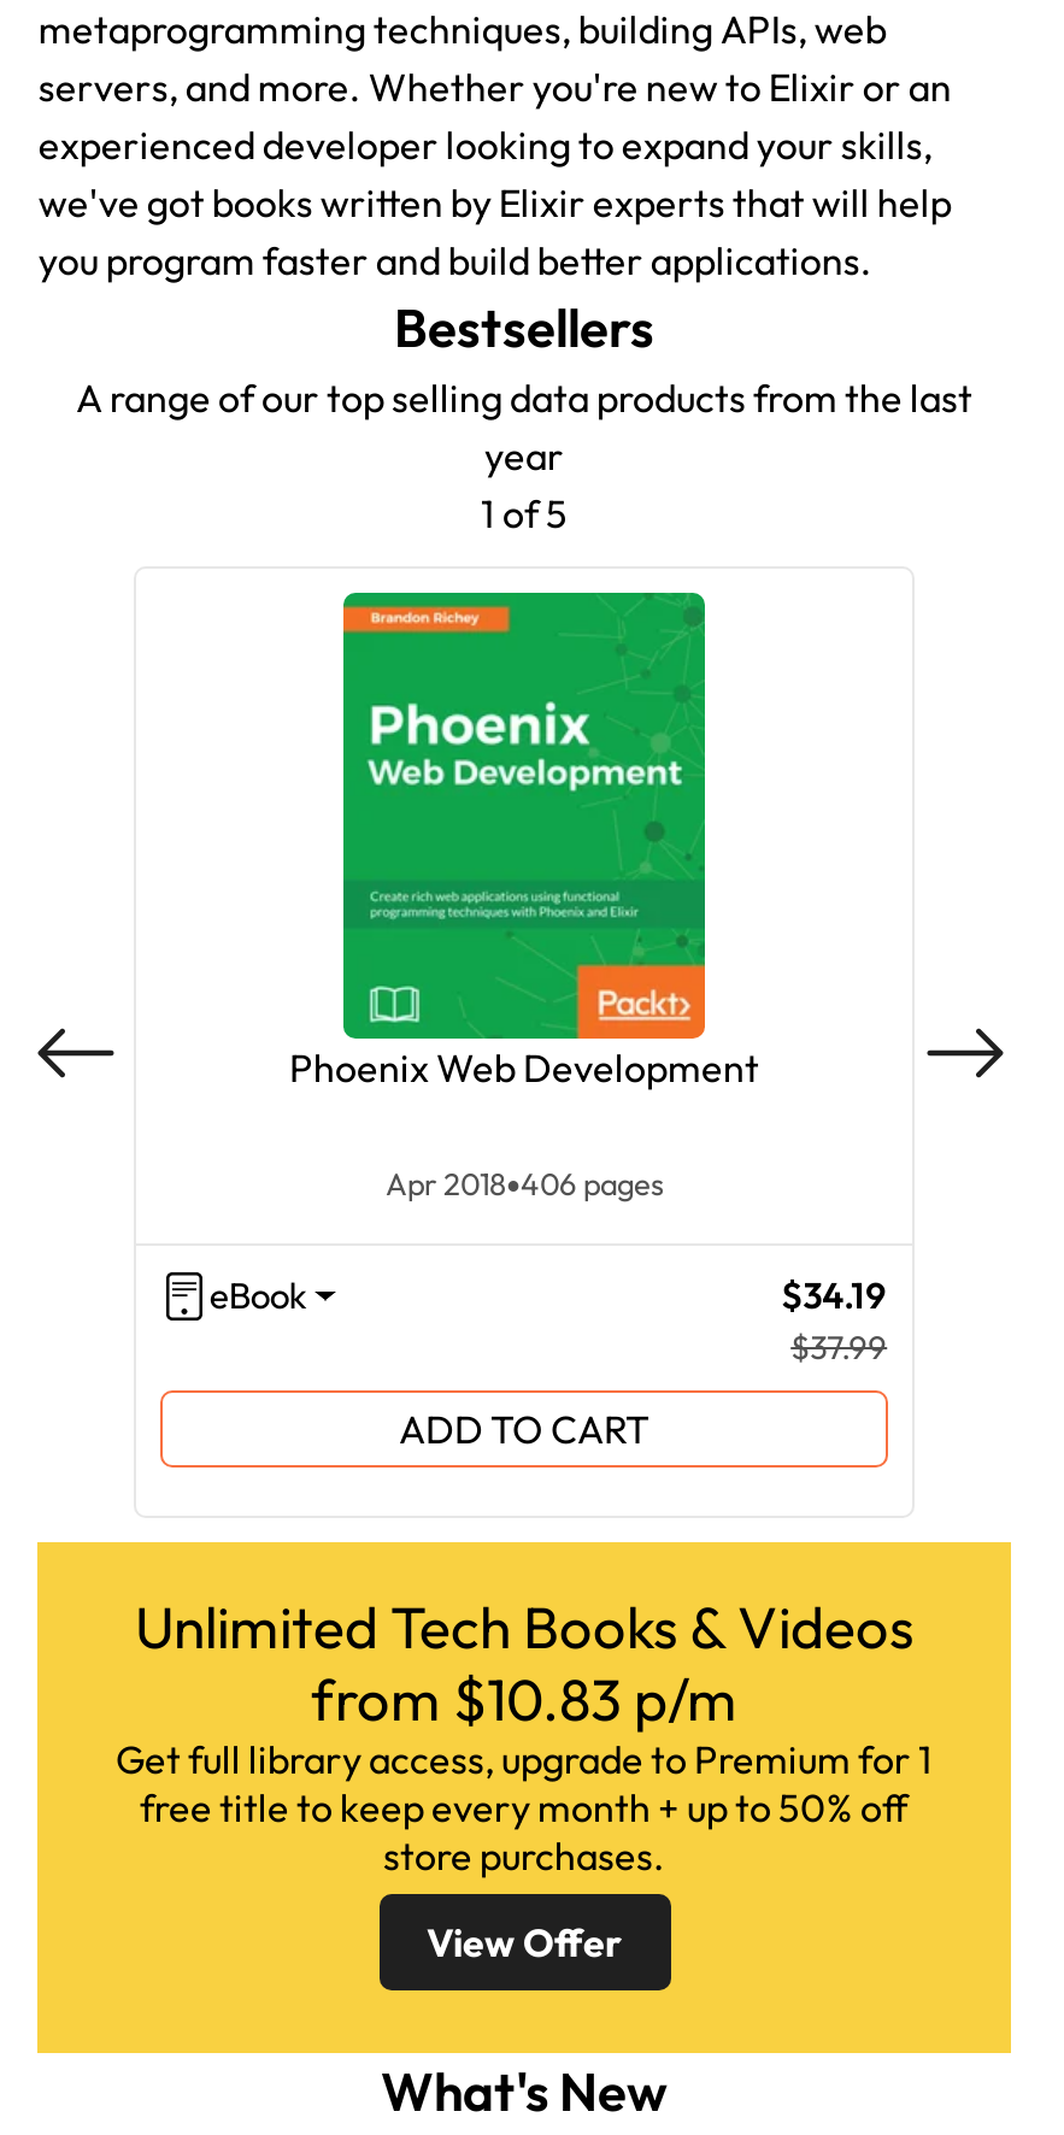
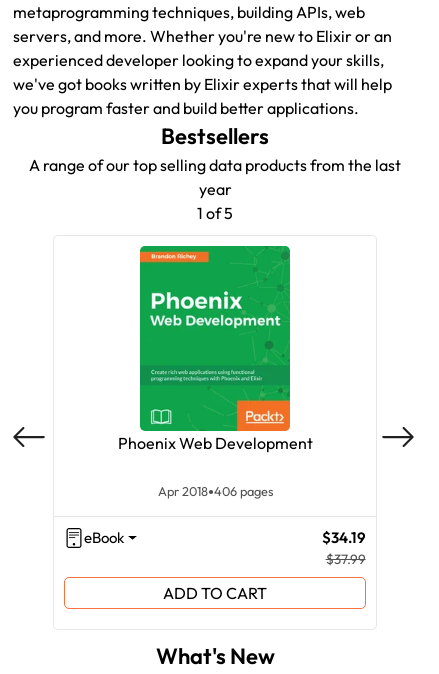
- [image]
- Unlimited Tech Books & Videos
- from $10.83 p/m
- Get full library access, upgrade to Premium for 1
- free title to keep every month + up to 50% off
- store purchases.
- View Offer
